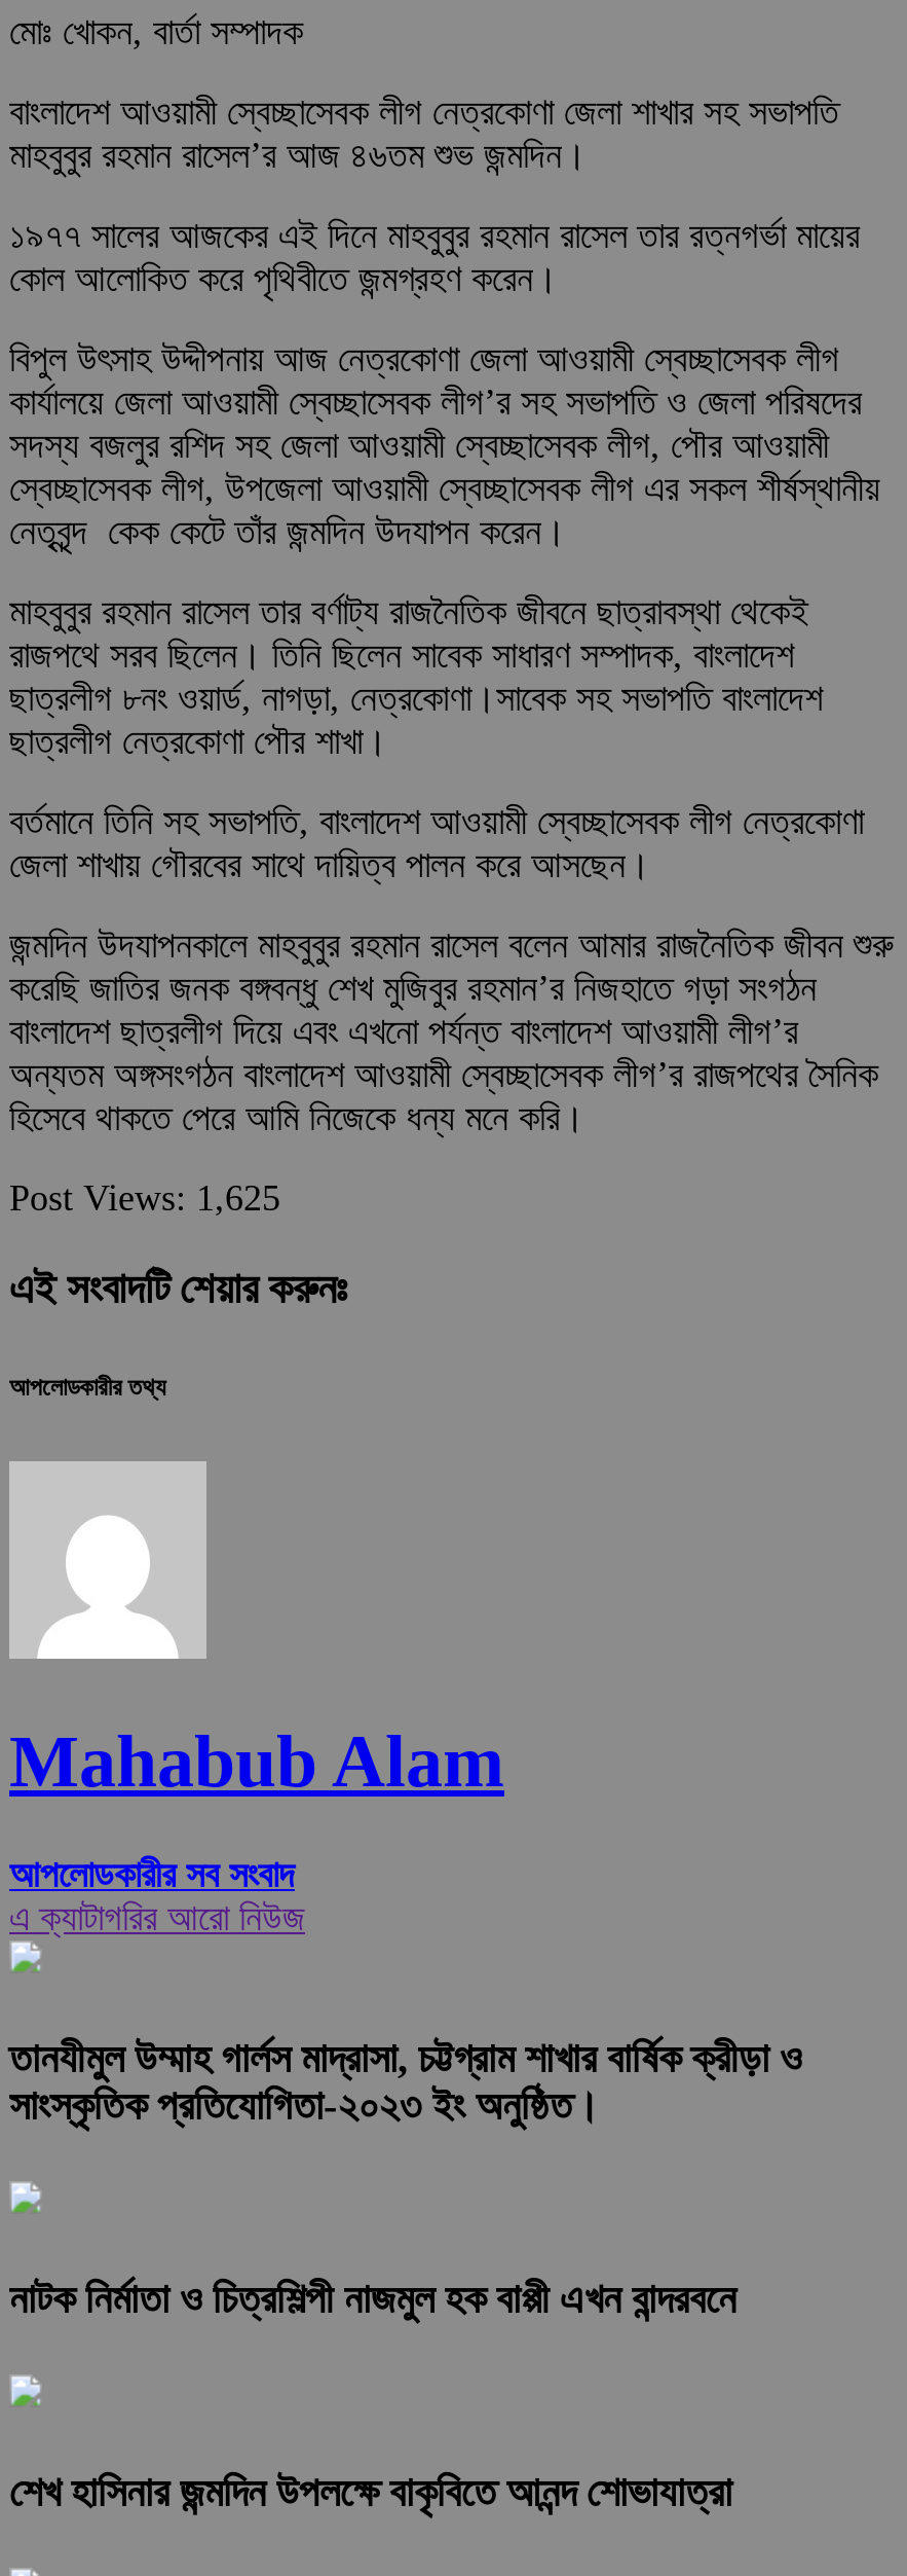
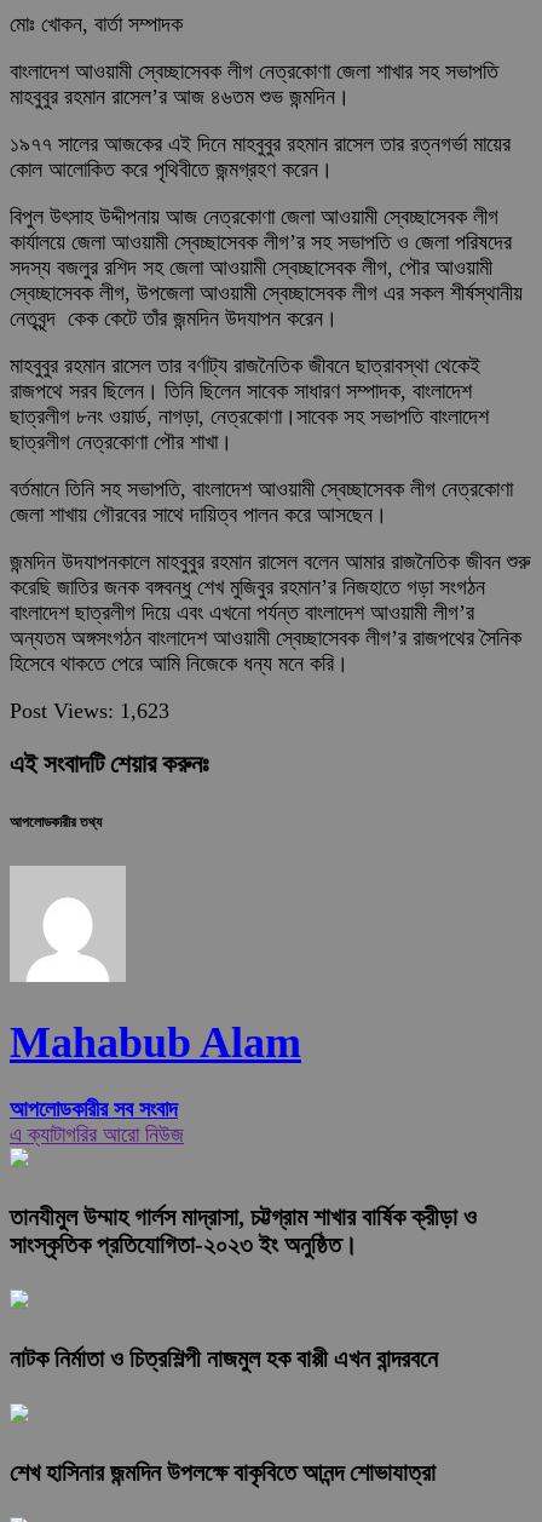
- Post Views: 1,625
+ Post Views: 1,623
